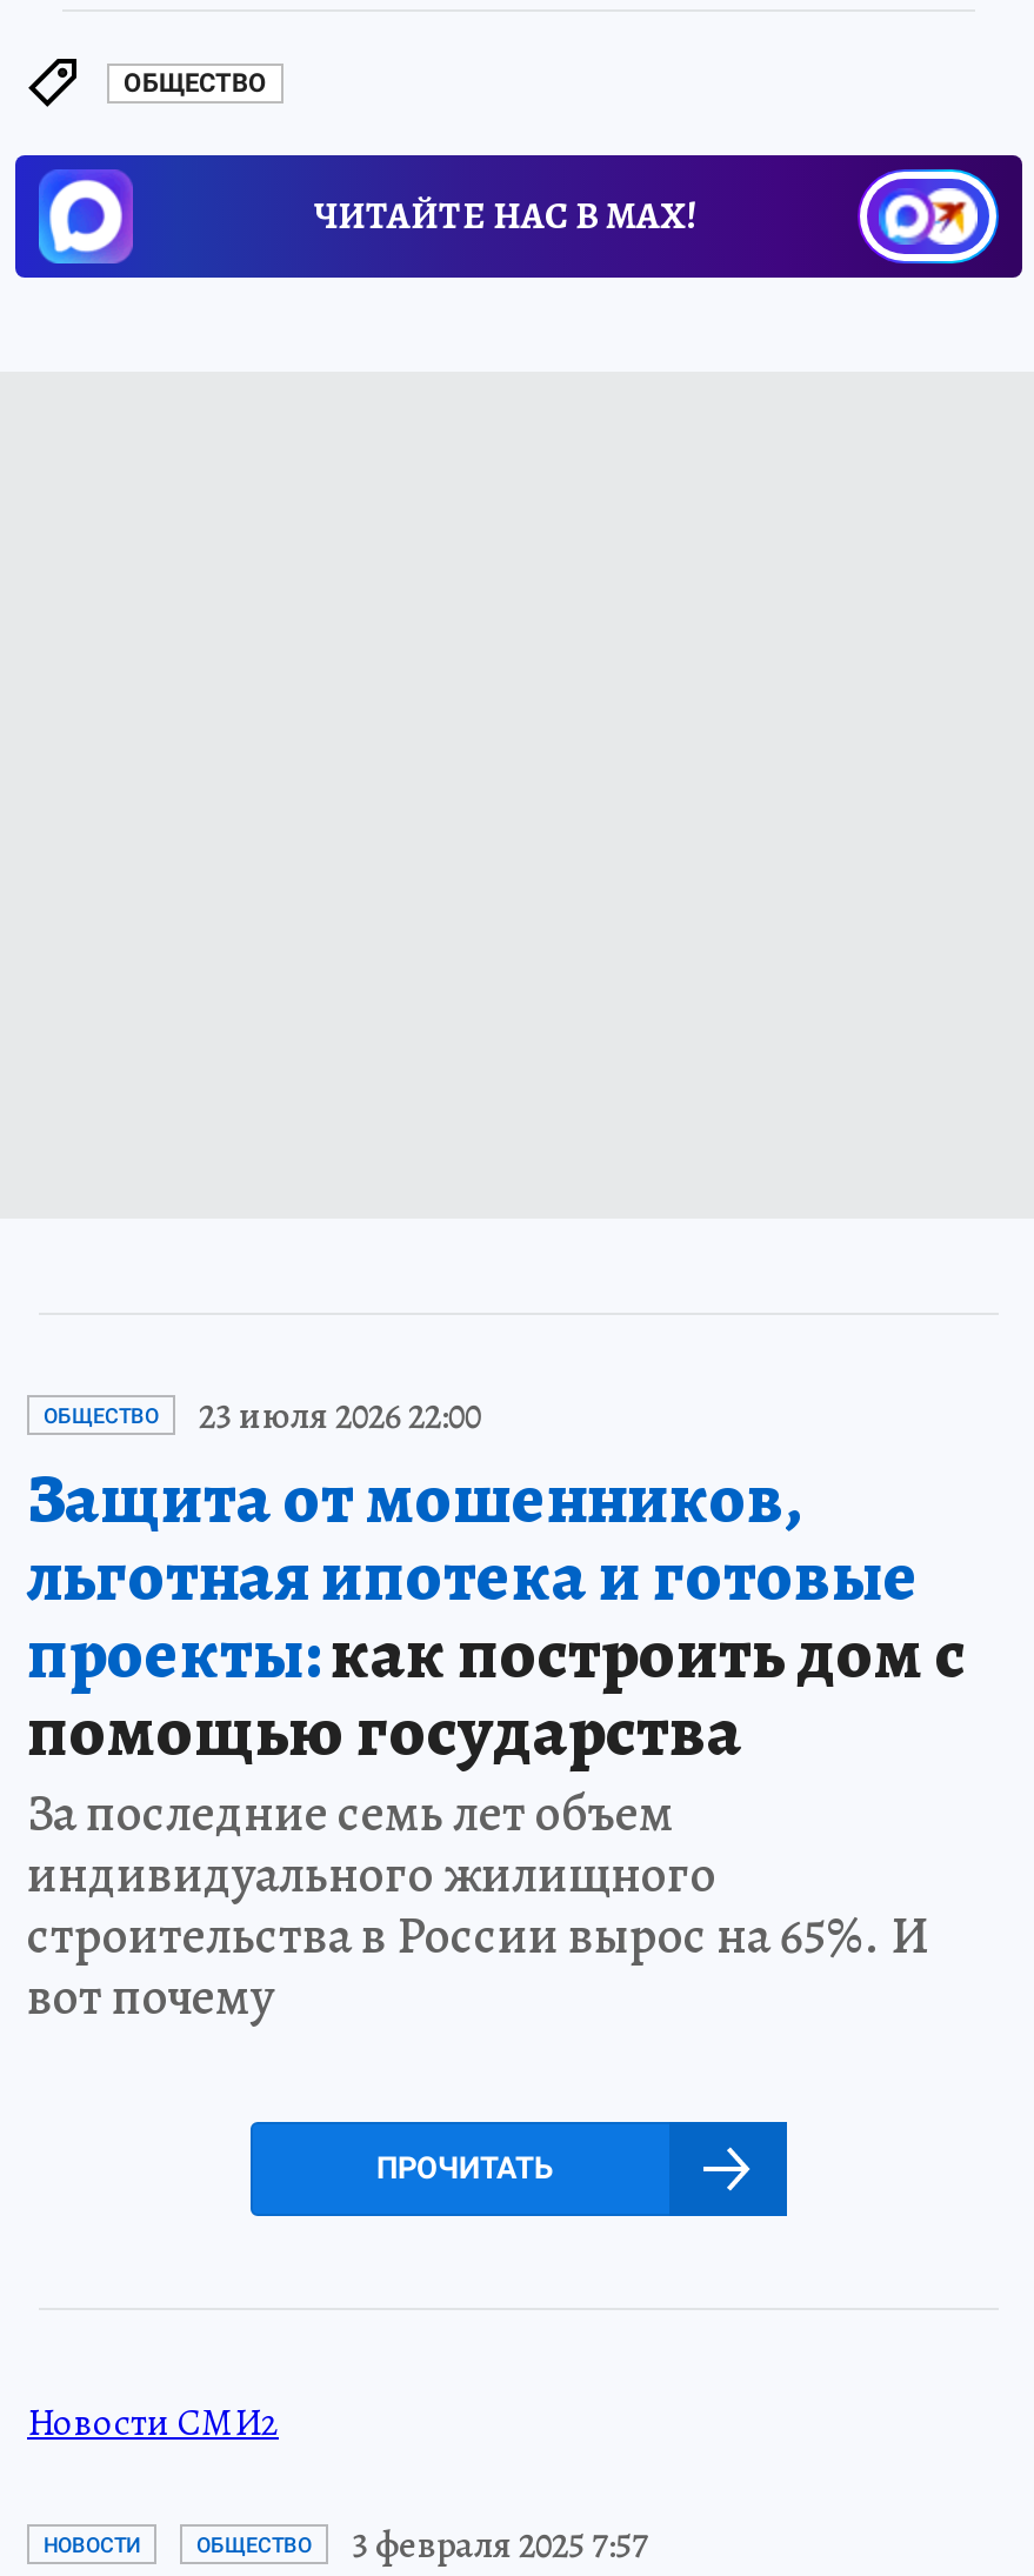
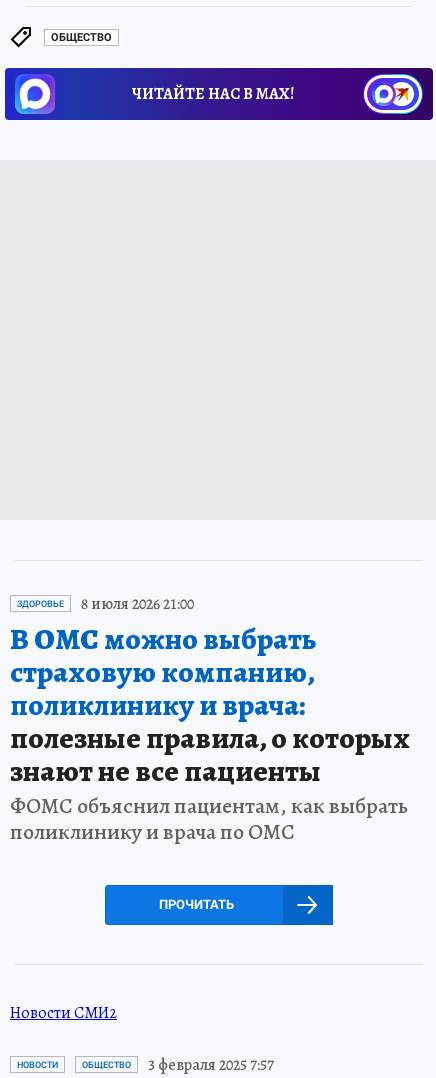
- ОБЩЕСТВО
- 23 июля 2026 22:00
- Защита от мошенников,
- льготная ипотека и готовые
- проекты:как построить дом с
- помощью государства
- За последние семь лет объем
- индивидуального жилищного
- строительства в России вырос на 65%. И
- вот почему
+ ЗДОРОВЬЕ
+ 8 июля 2026 21:00
+ В ОМС можно выбрать
+ страховую компанию,
+ поликлинику и врача:
+ полезные правила, о которых
+ знают не все пациенты
+ ФОМС объяснил пациентам, как выбрать
+ поликлинику и врача по ОМС
